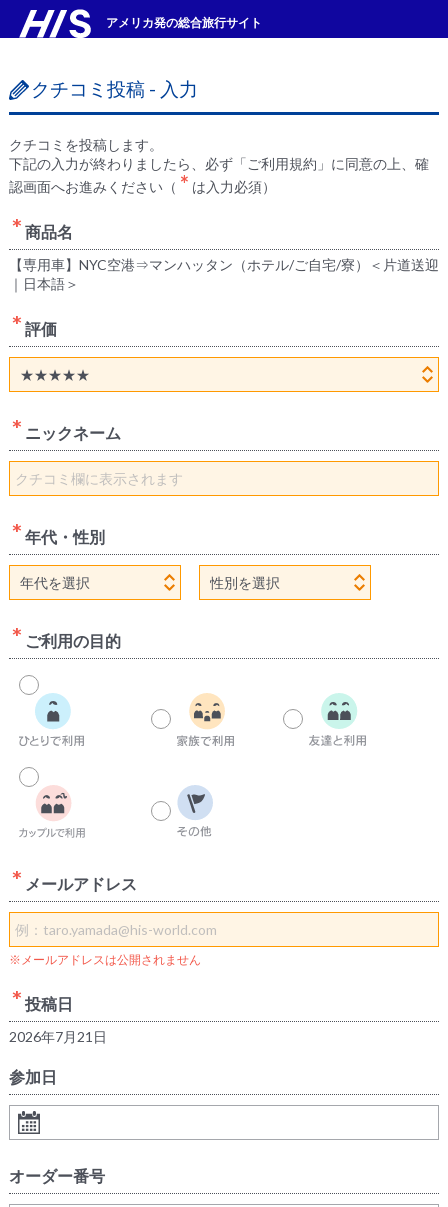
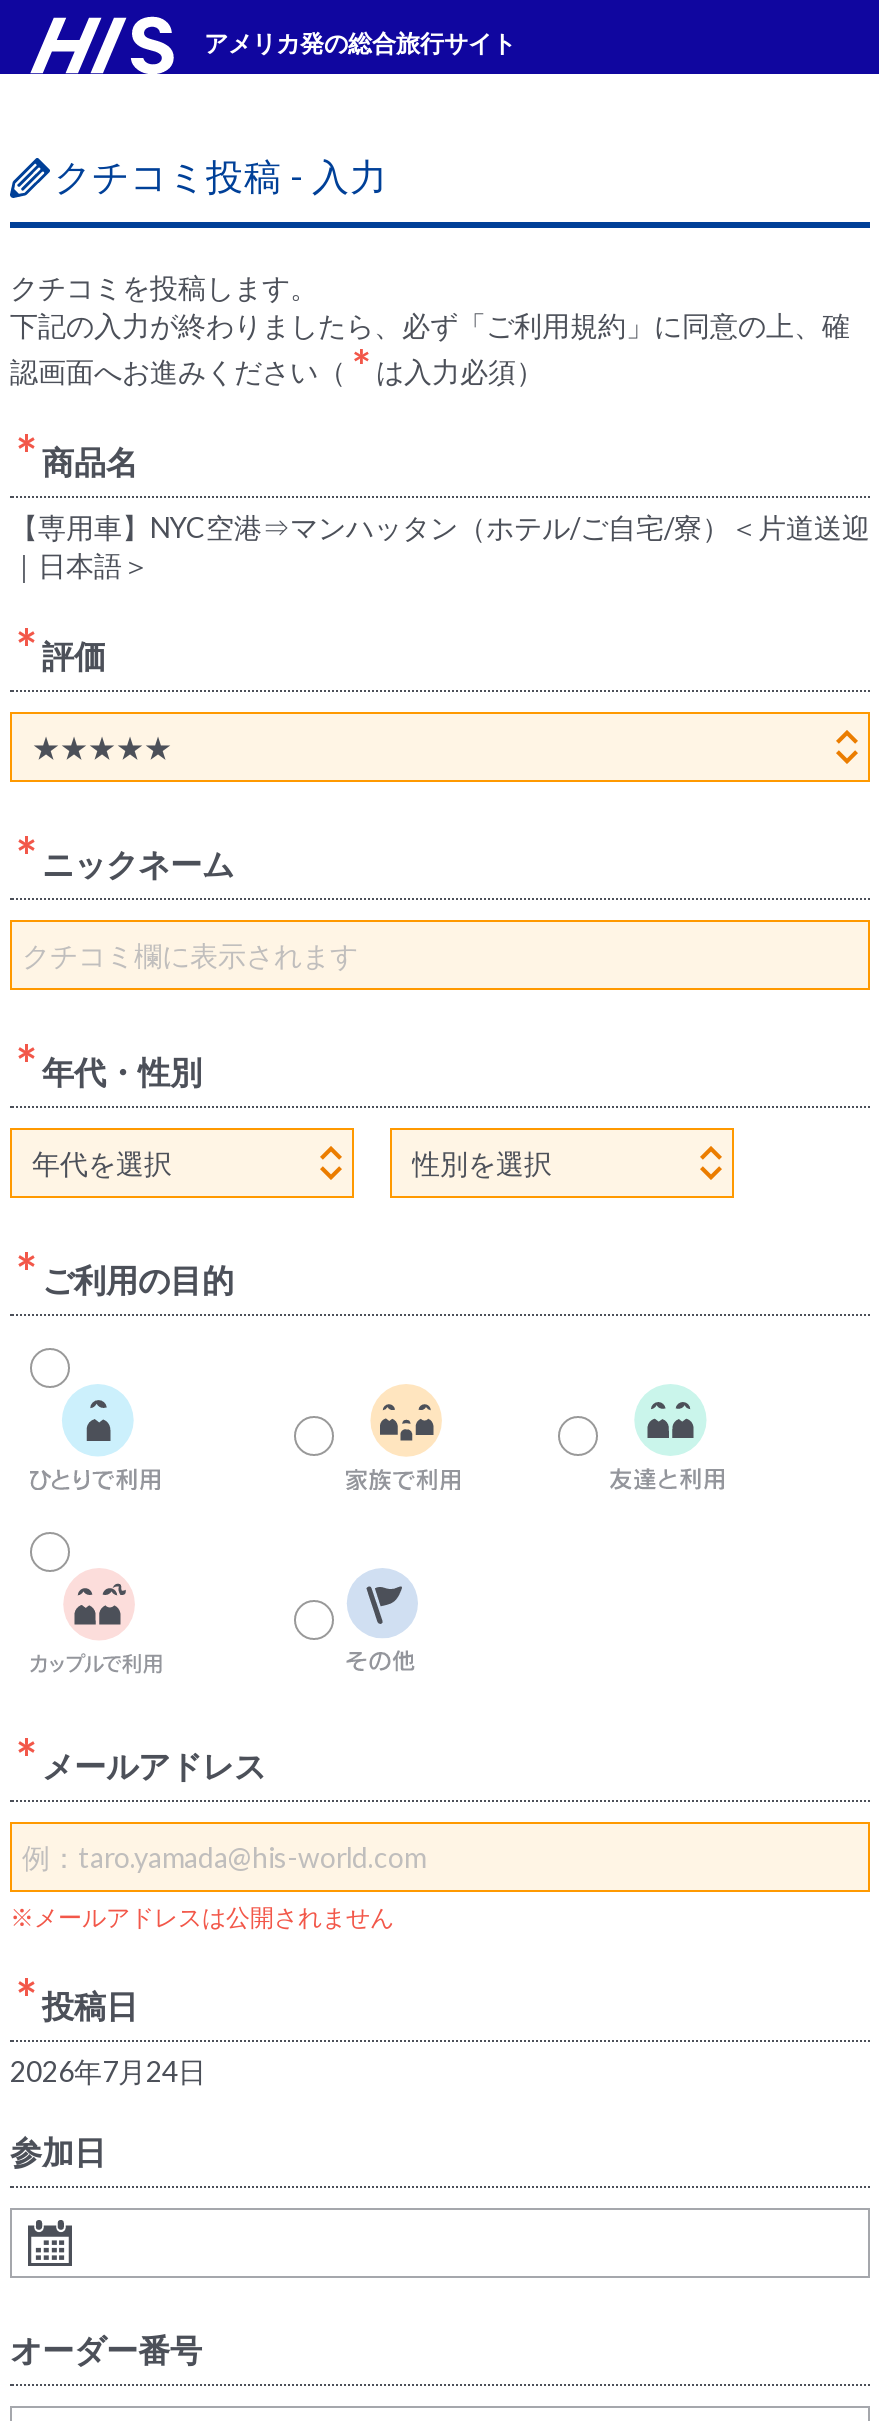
- 2026年7月21日
+ 2026年7月24日
